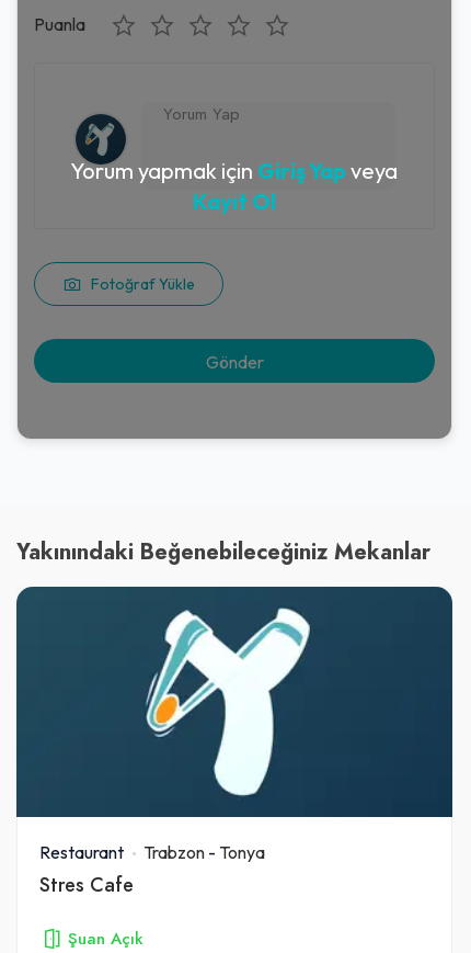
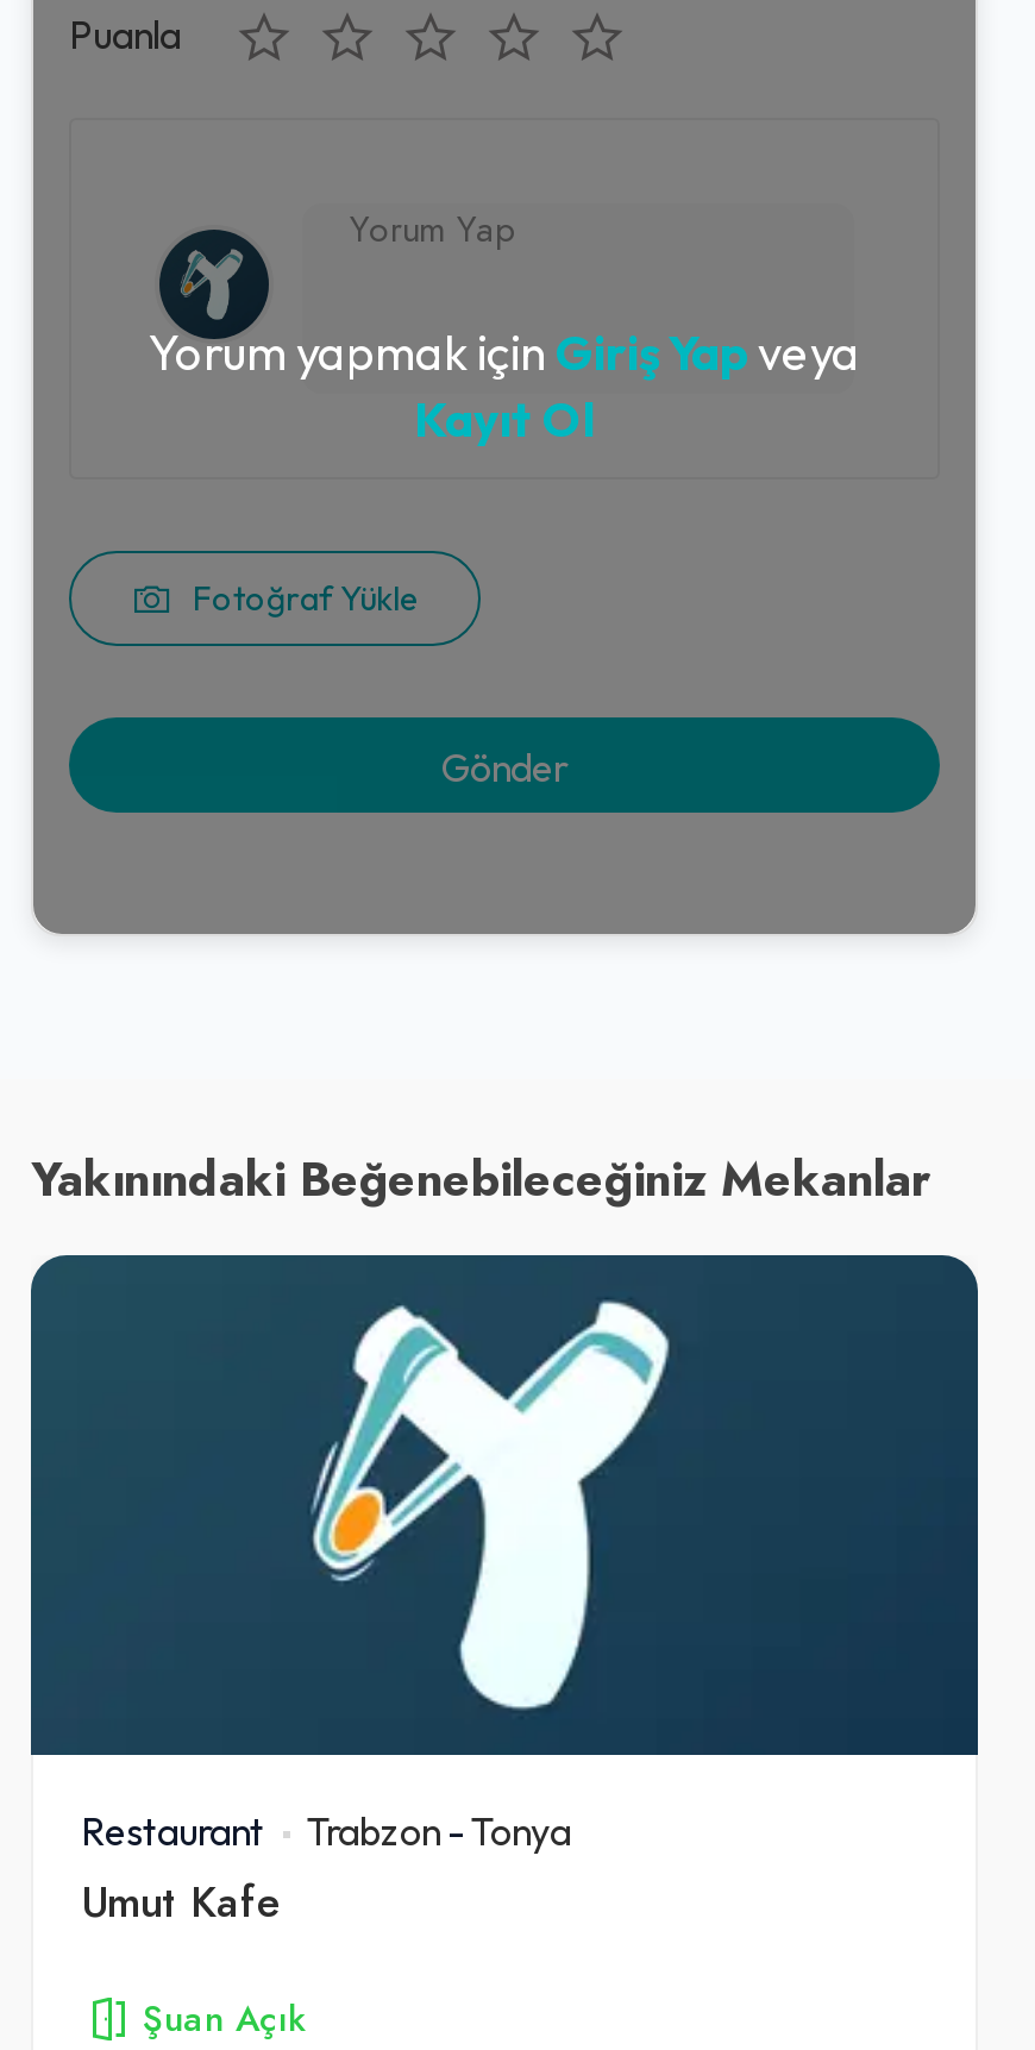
- Stres Cafe
+ Umut Kafe
